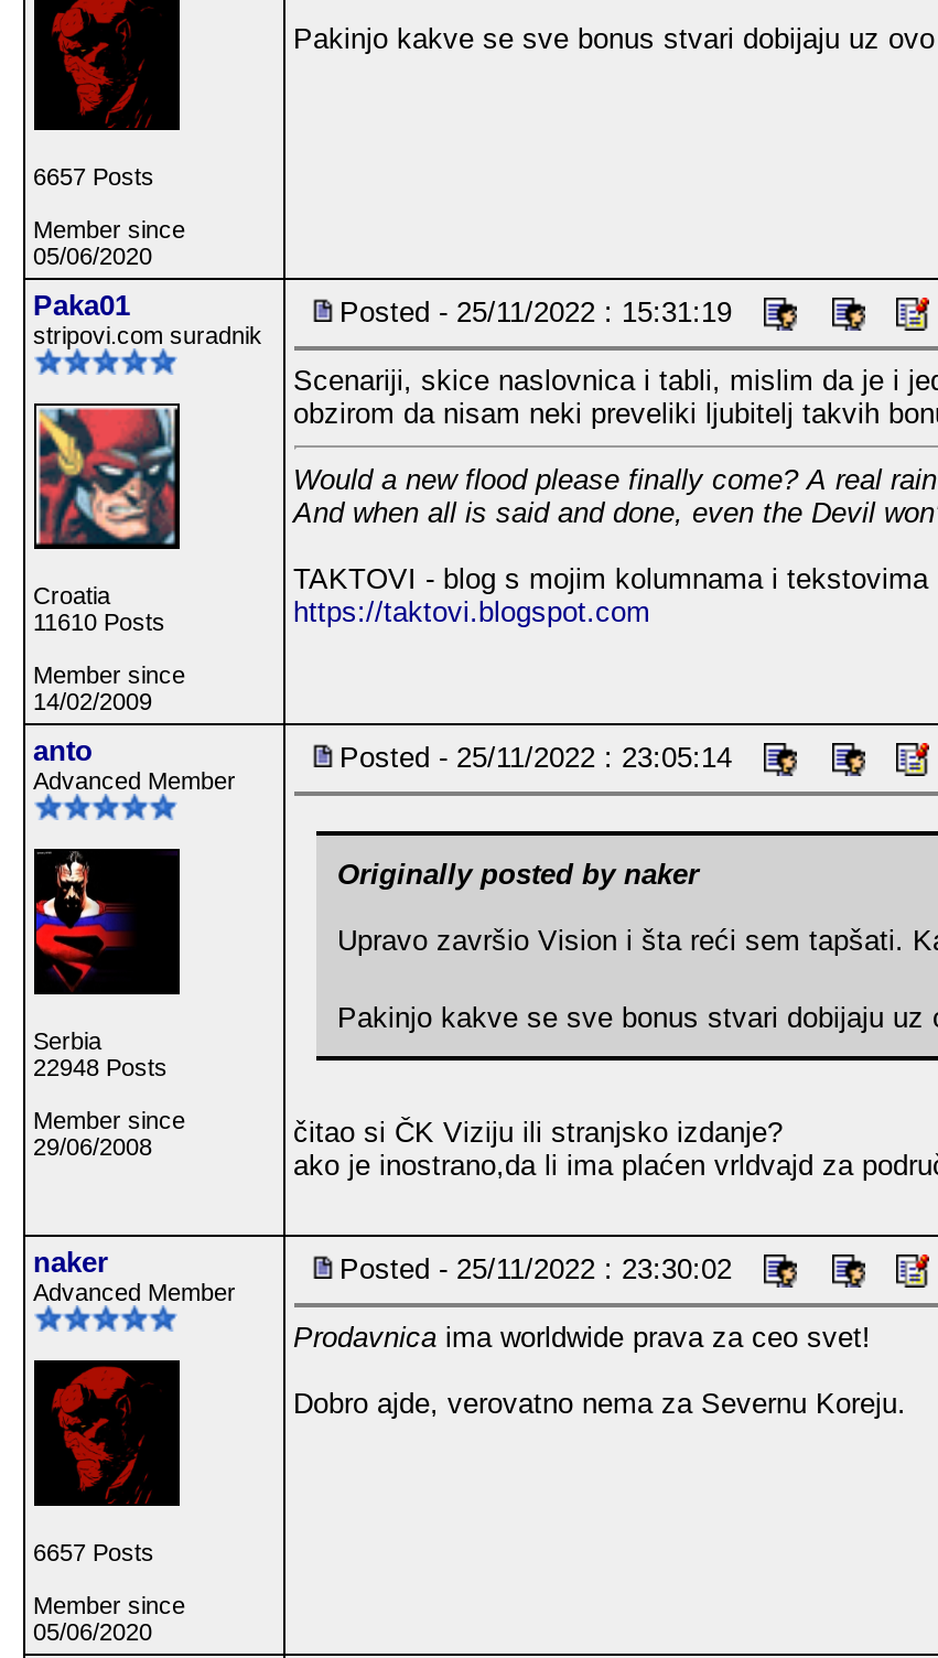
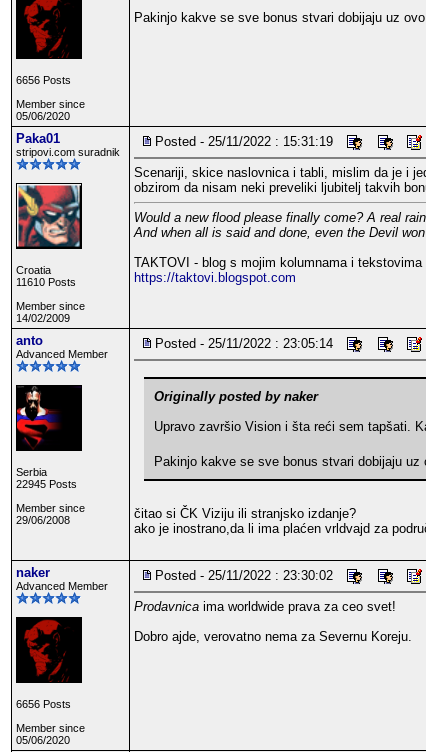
- 6657 Posts
+ 6656 Posts

- 22948 Posts
+ 22945 Posts

- 6657 Posts
+ 6656 Posts
